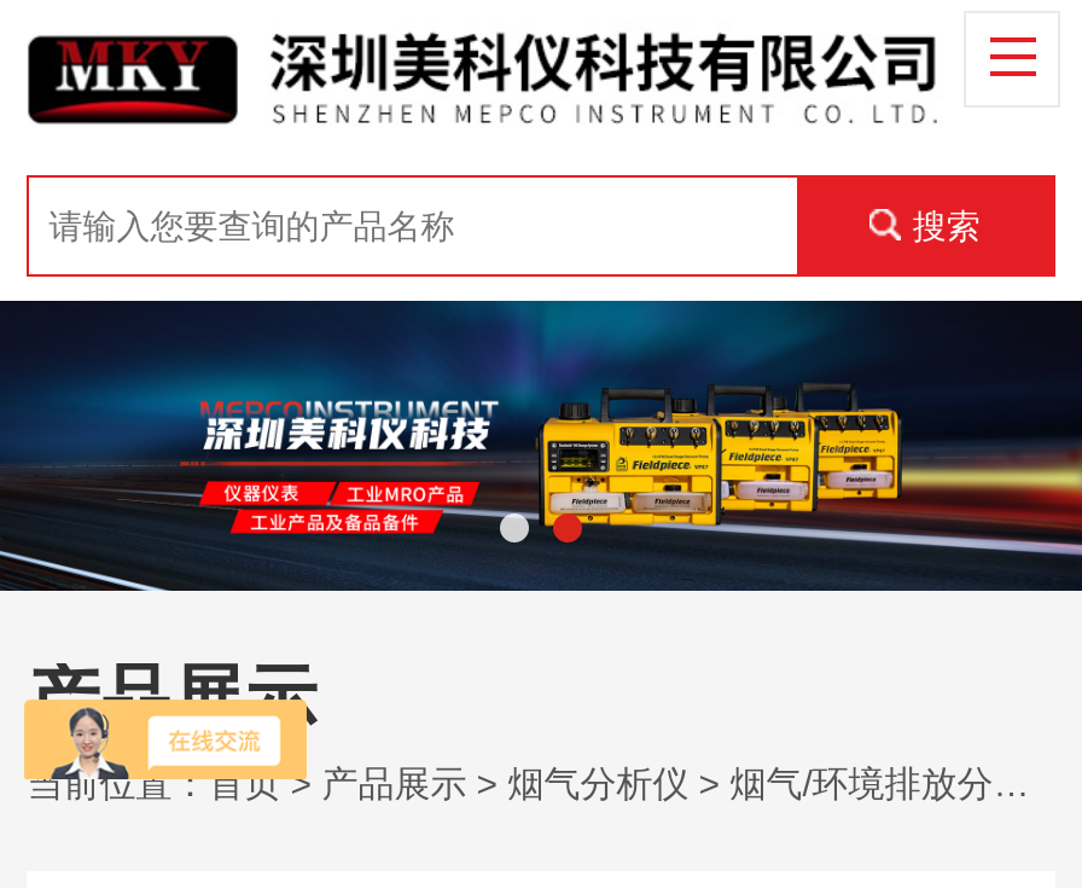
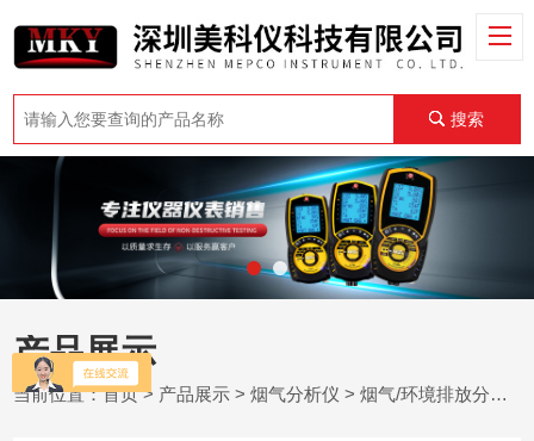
- [image]
+ [image]
